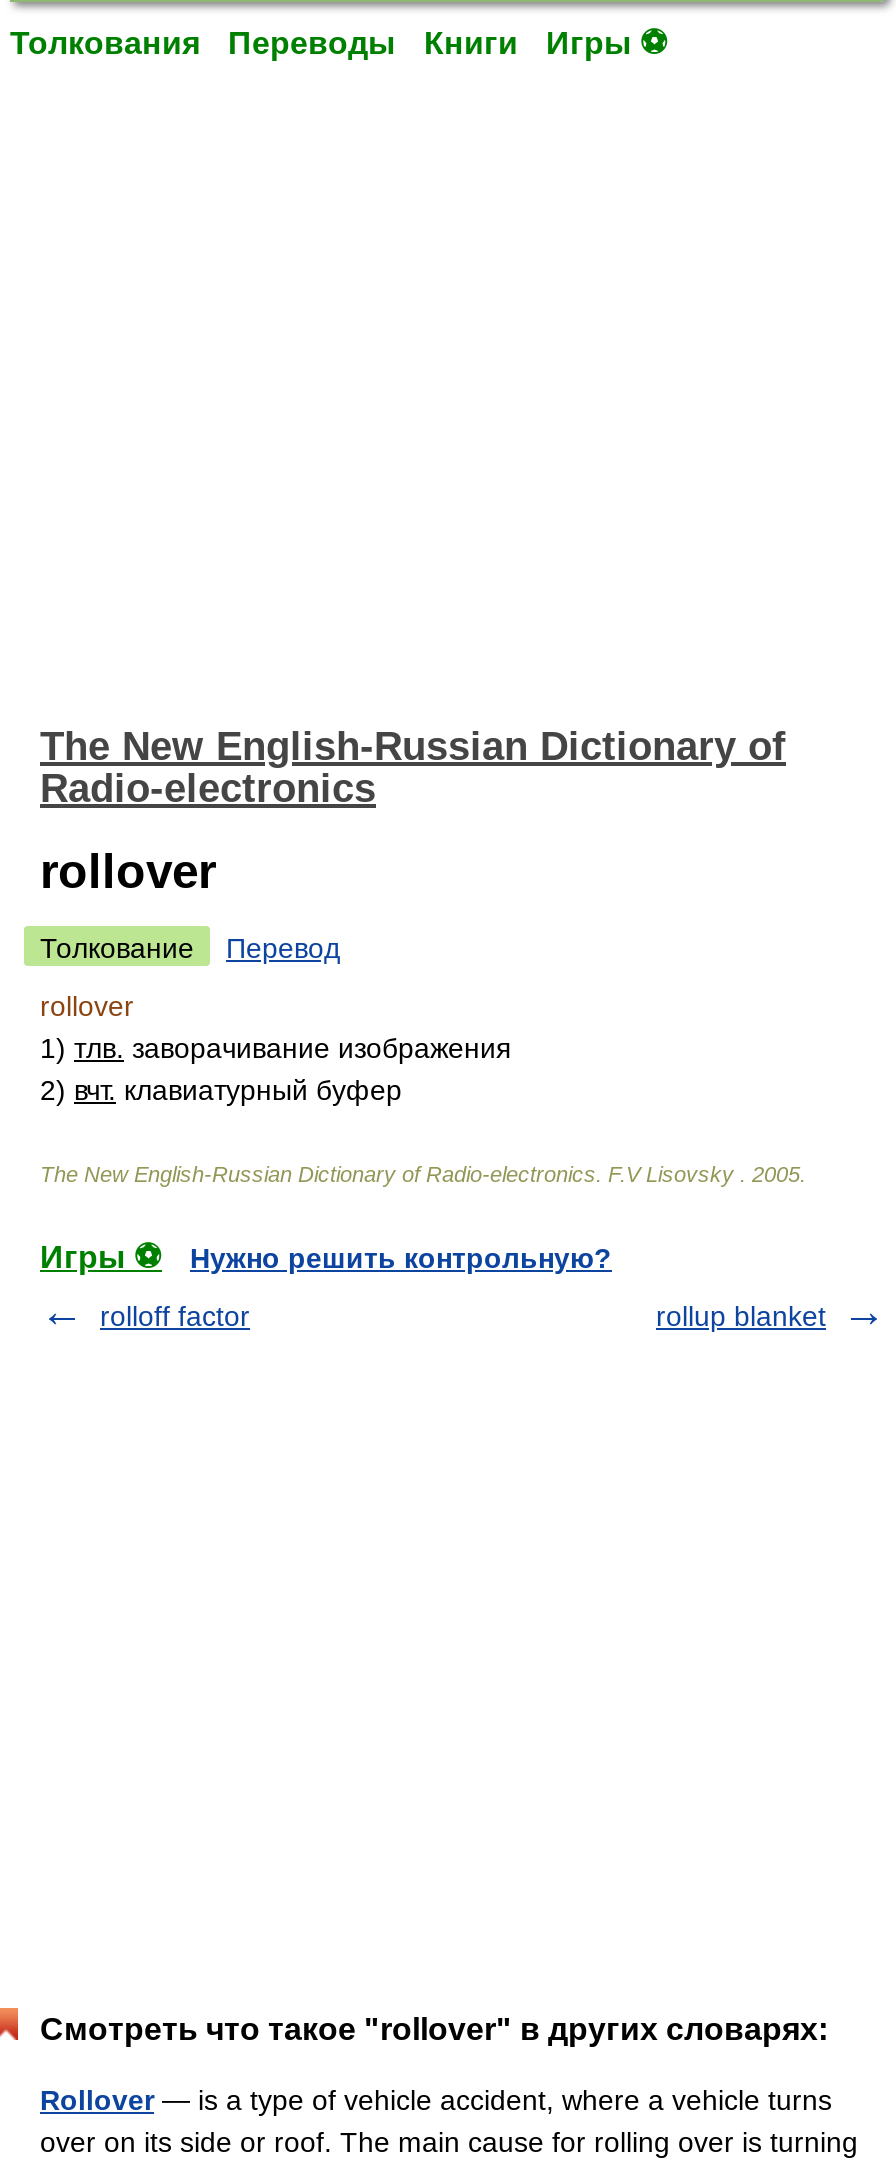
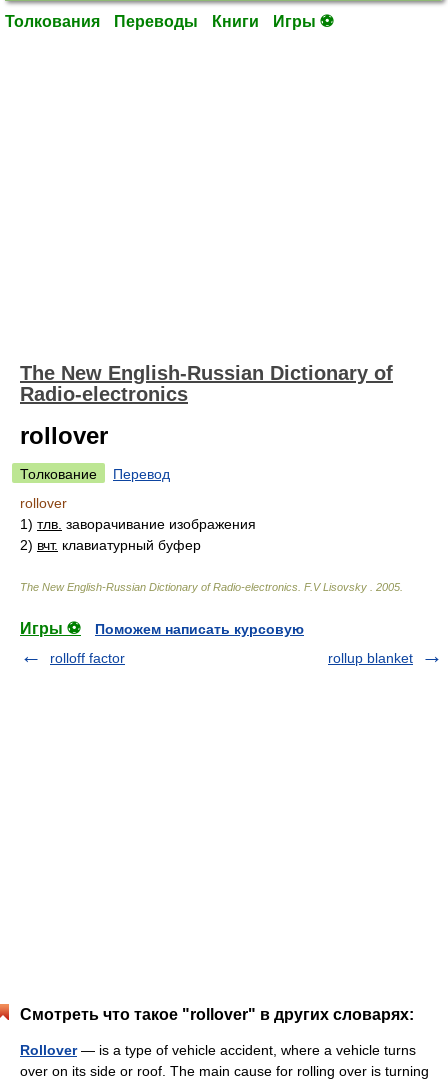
- Нужно решить контрольную?
+ Поможем написать курсовую
